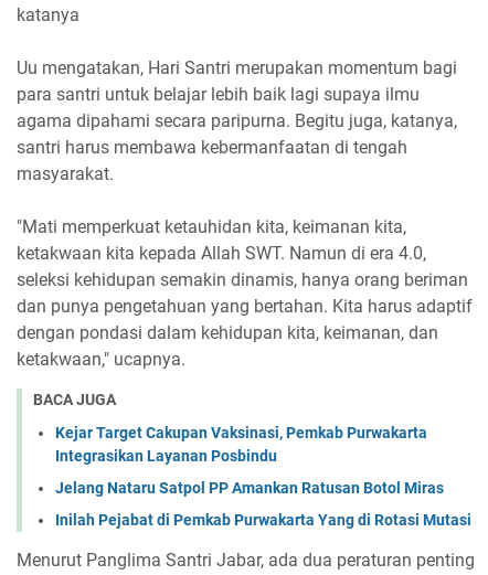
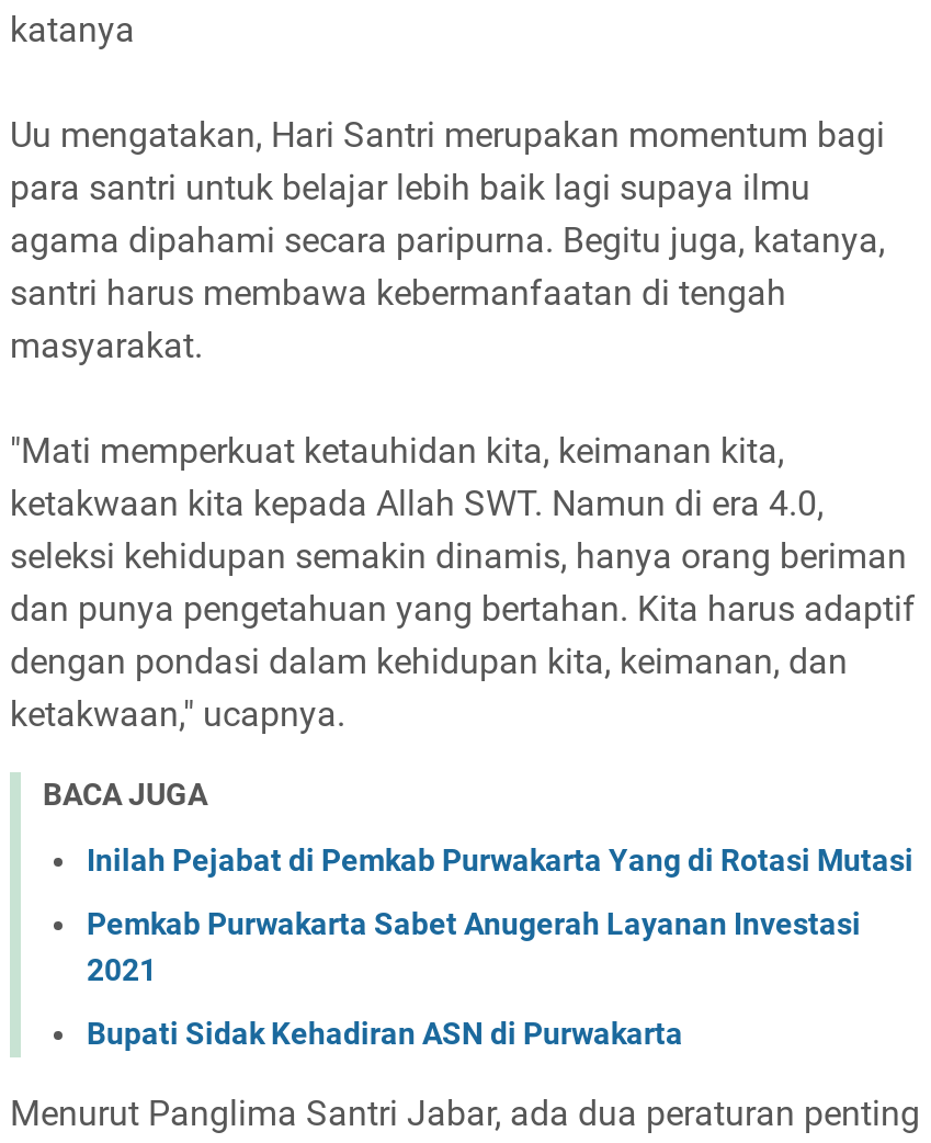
- Kejar Target Cakupan Vaksinasi, Pemkab Purwakarta
- Integrasikan Layanan Posbindu
- Jelang Nataru Satpol PP Amankan Ratusan Botol Miras

moved up: Inilah Pejabat di Pemkab Purwakarta Yang di Rotasi Mutasi

+ Pemkab Purwakarta Sabet Anugerah Layanan Investasi
+ 2021
+ Bupati Sidak Kehadiran ASN di Purwakarta
